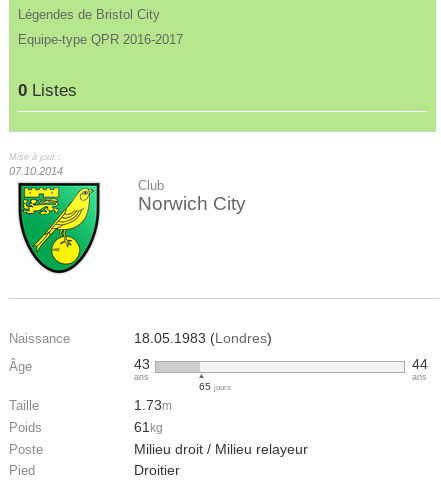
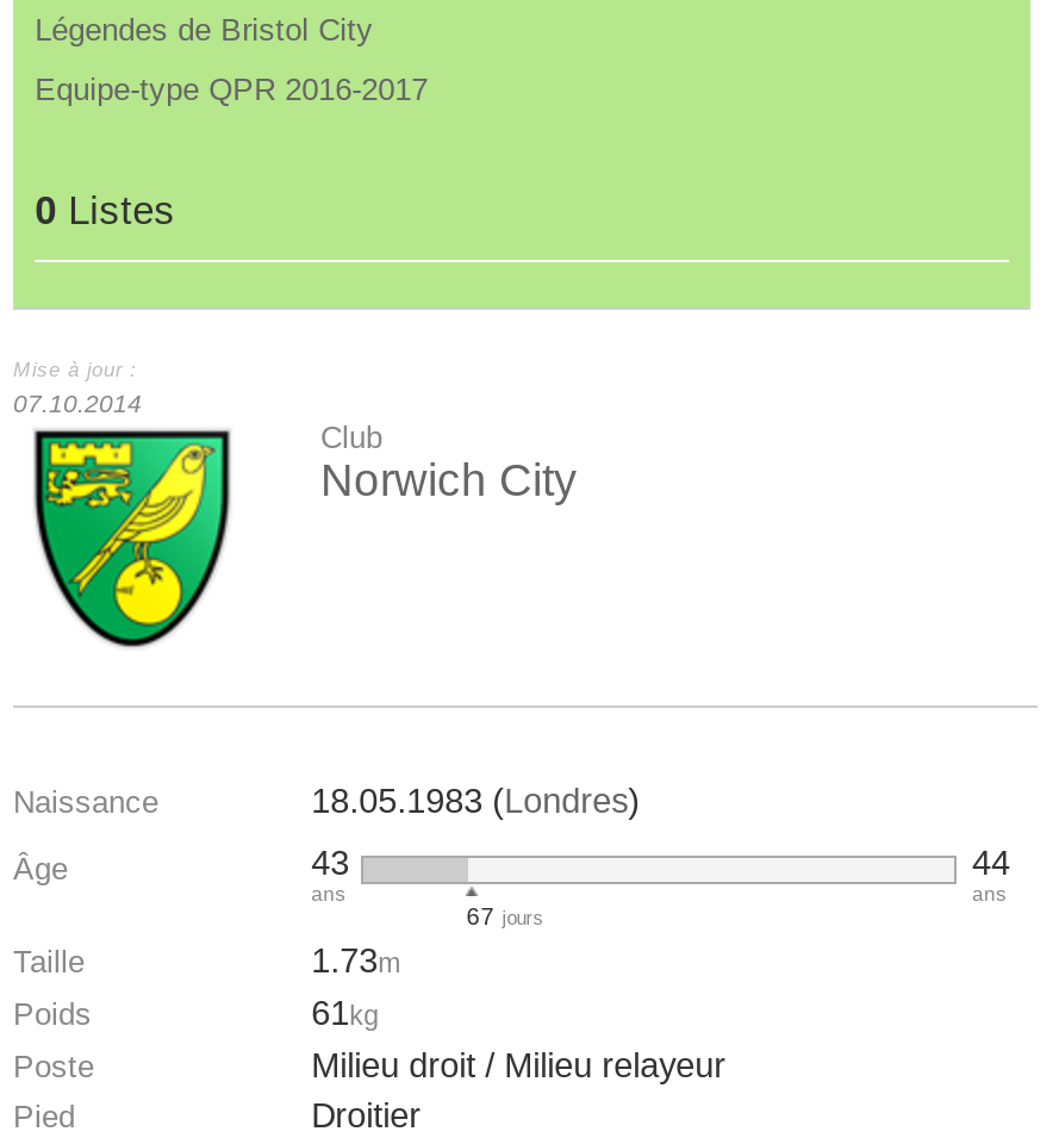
- 65 jours
+ 67 jours
